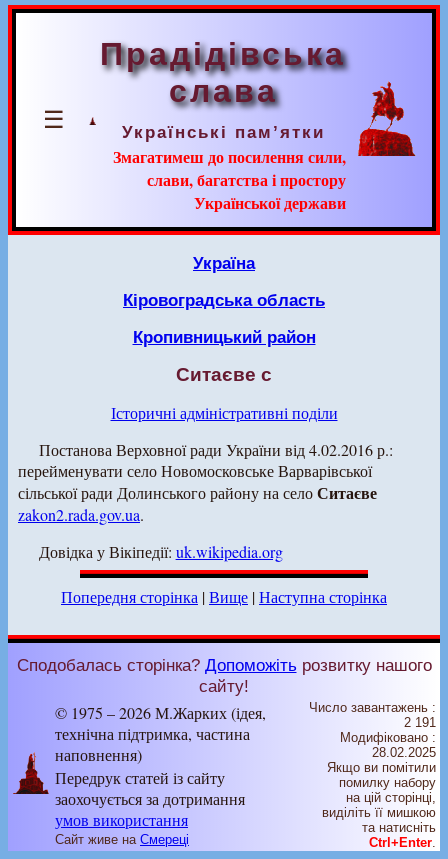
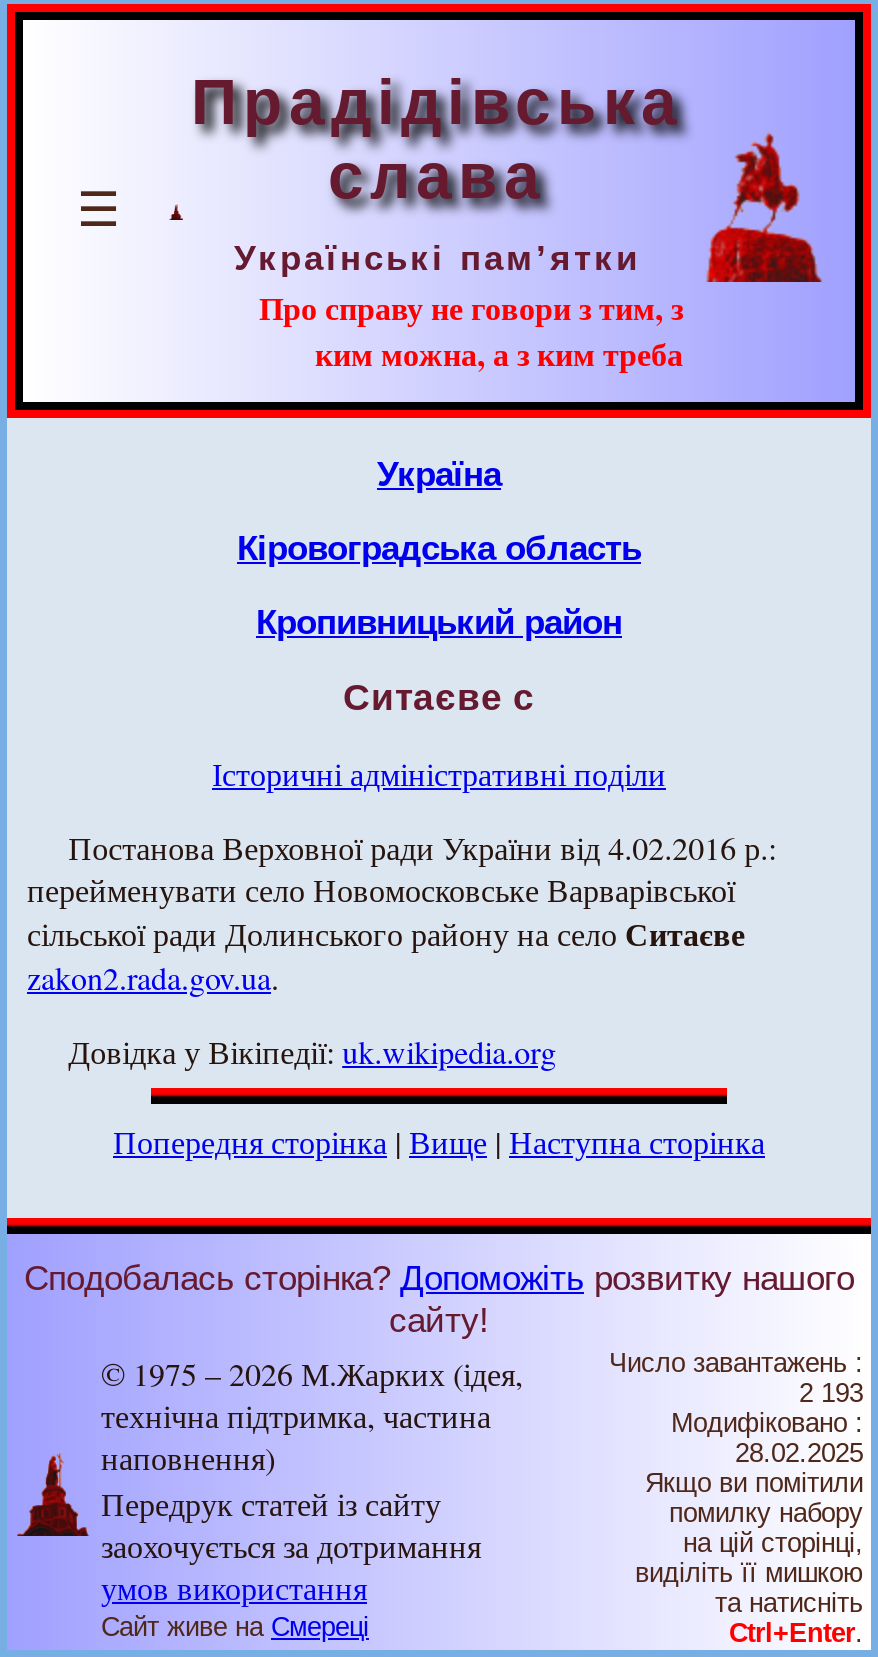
- Змагатимеш до посилення сили,
- слави, багатства і простору
- Української держави
+ Про справу не говори з тим, з
+ ким можна, а з ким треба

- 2 191
+ 2 193
